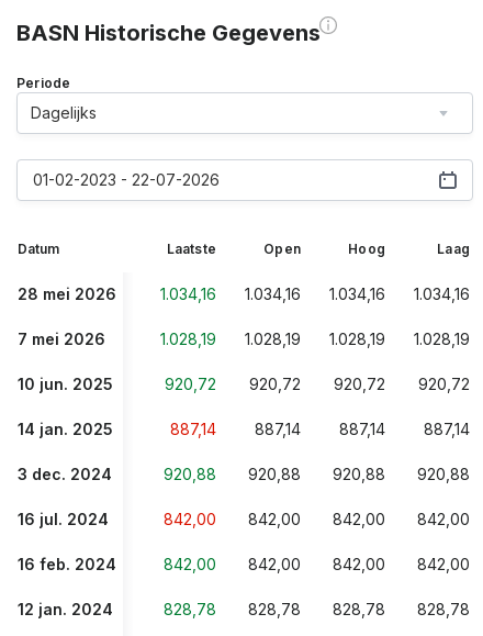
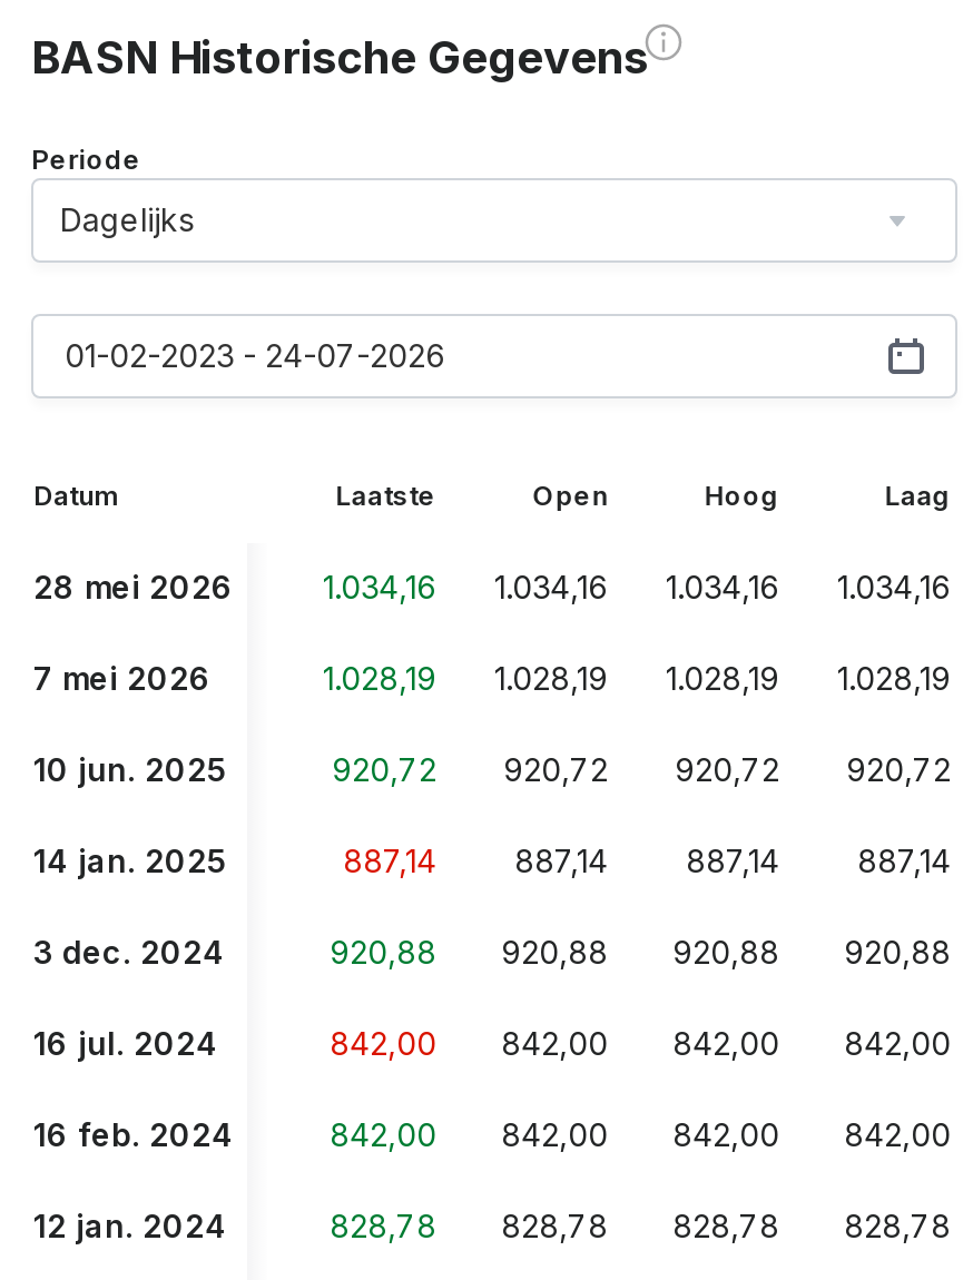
- 01-02-2023 - 22-07-2026
+ 01-02-2023 - 24-07-2026
